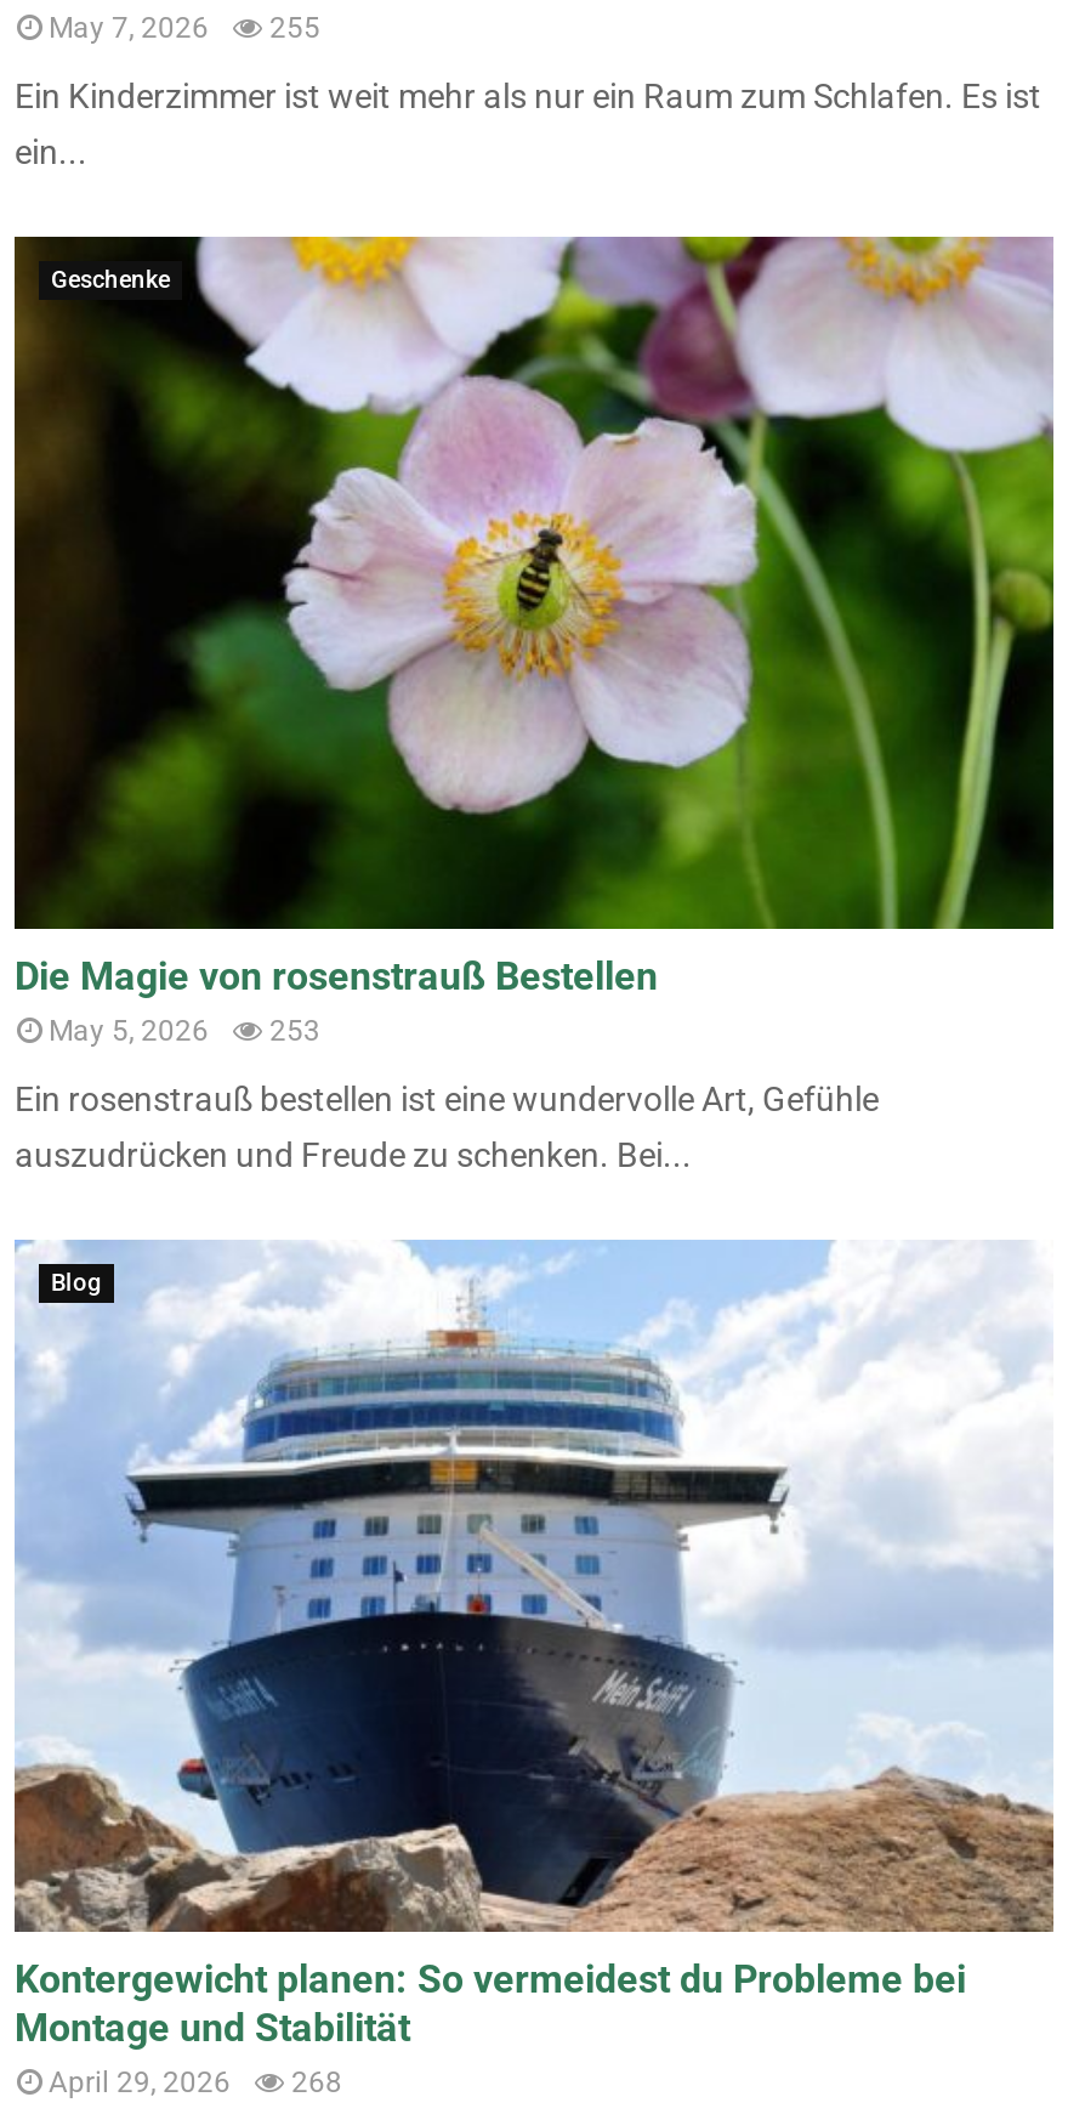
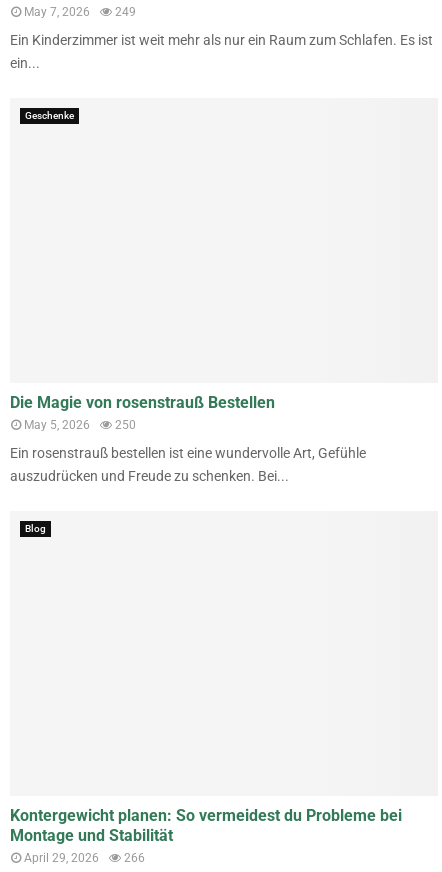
- May 7, 2026 255
+ May 7, 2026 249

- [image]

- May 5, 2026 253
+ May 5, 2026 250

- [image]

- April 29, 2026 268
+ April 29, 2026 266
